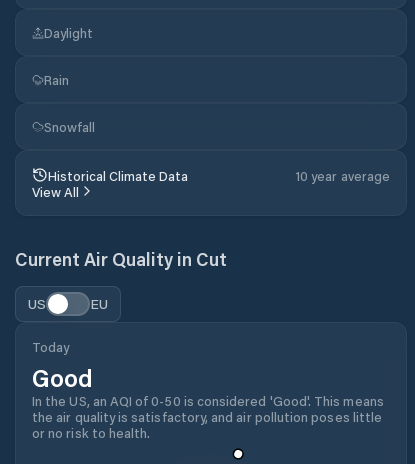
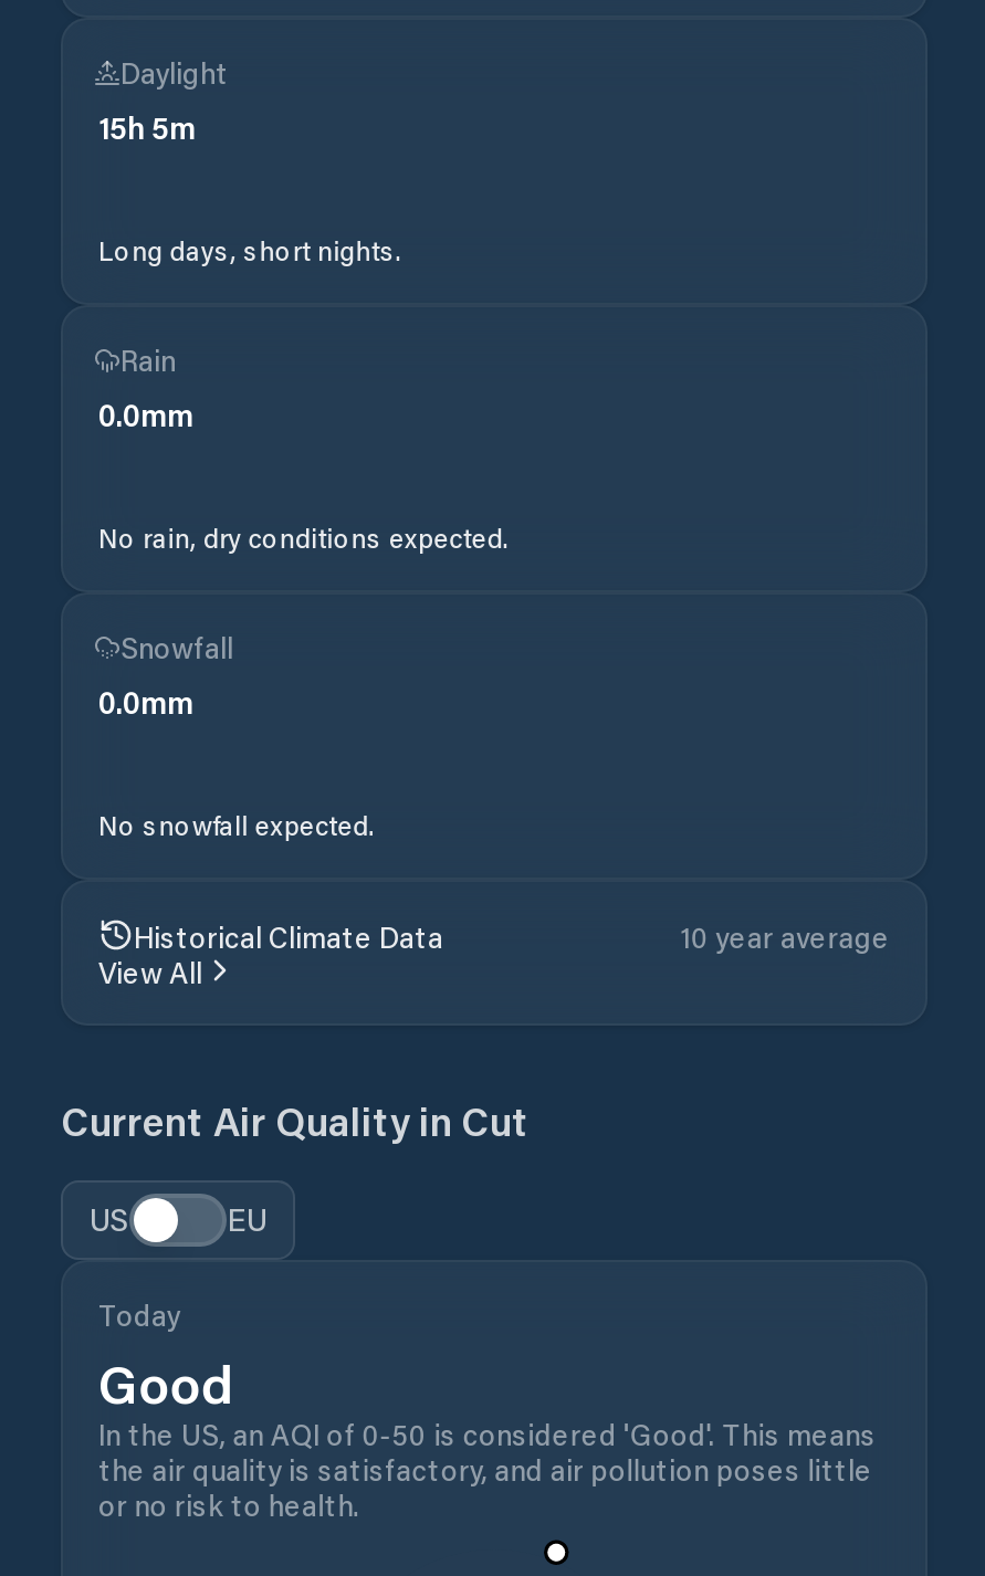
+ 15h 5m
+ Long days, short nights.

+ 0.0mm
+ No rain, dry conditions expected.

+ 0.0mm
+ No snowfall expected.
